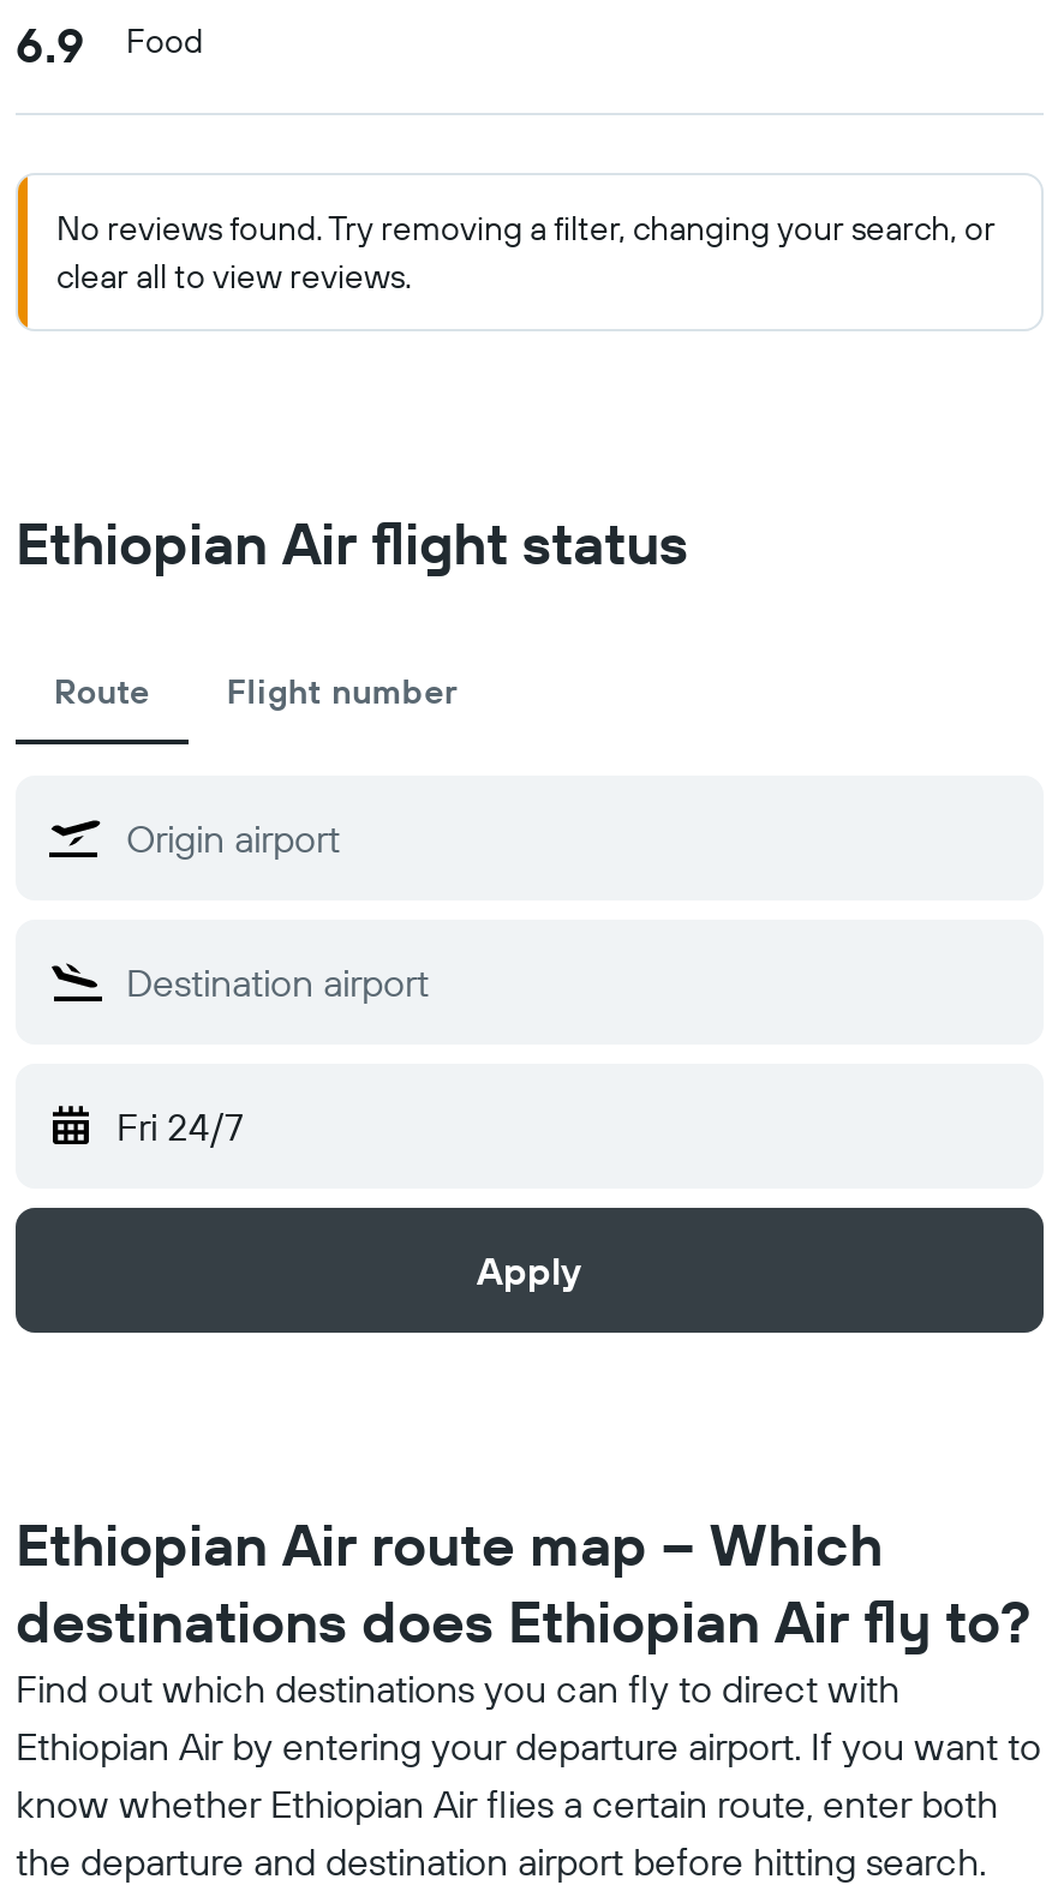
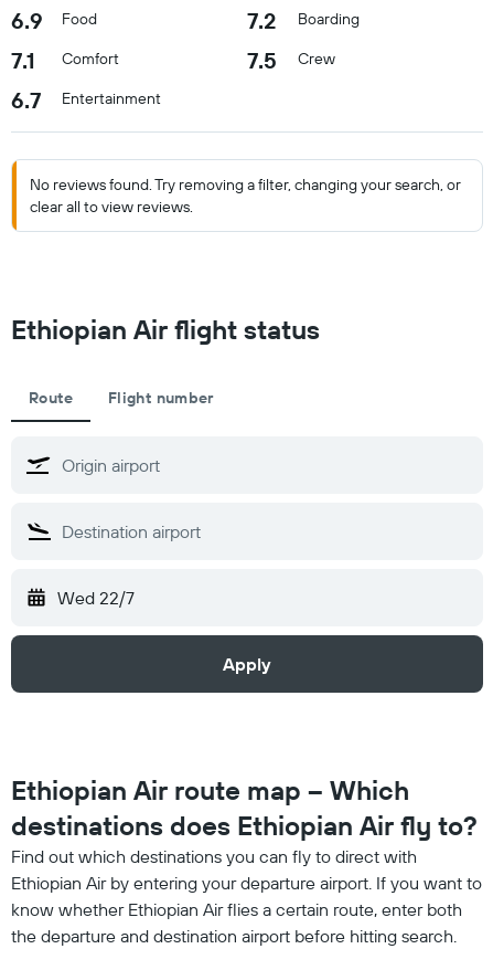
+ 7.2
+ Boarding
+ 7.1
+ Comfort
+ 7.5
+ Crew
+ 6.7
+ Entertainment

- Fri 24/7
+ Wed 22/7
